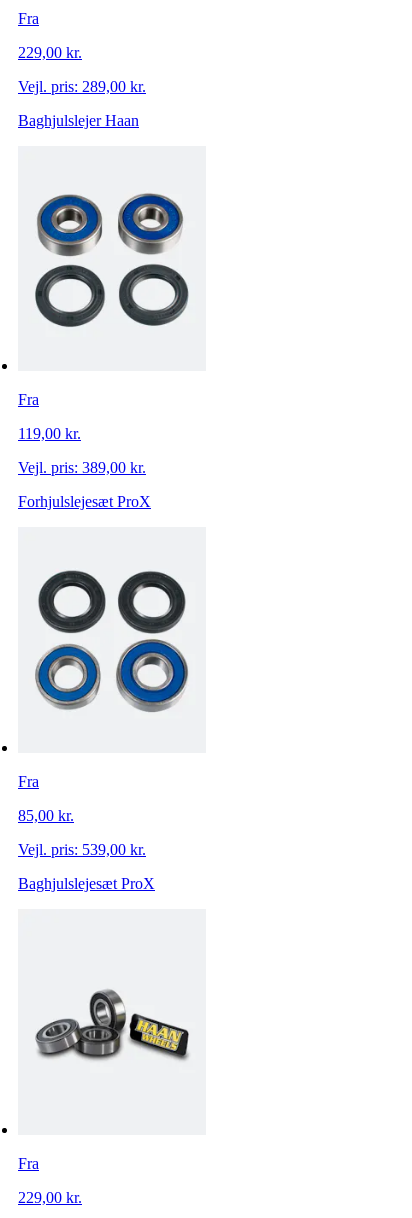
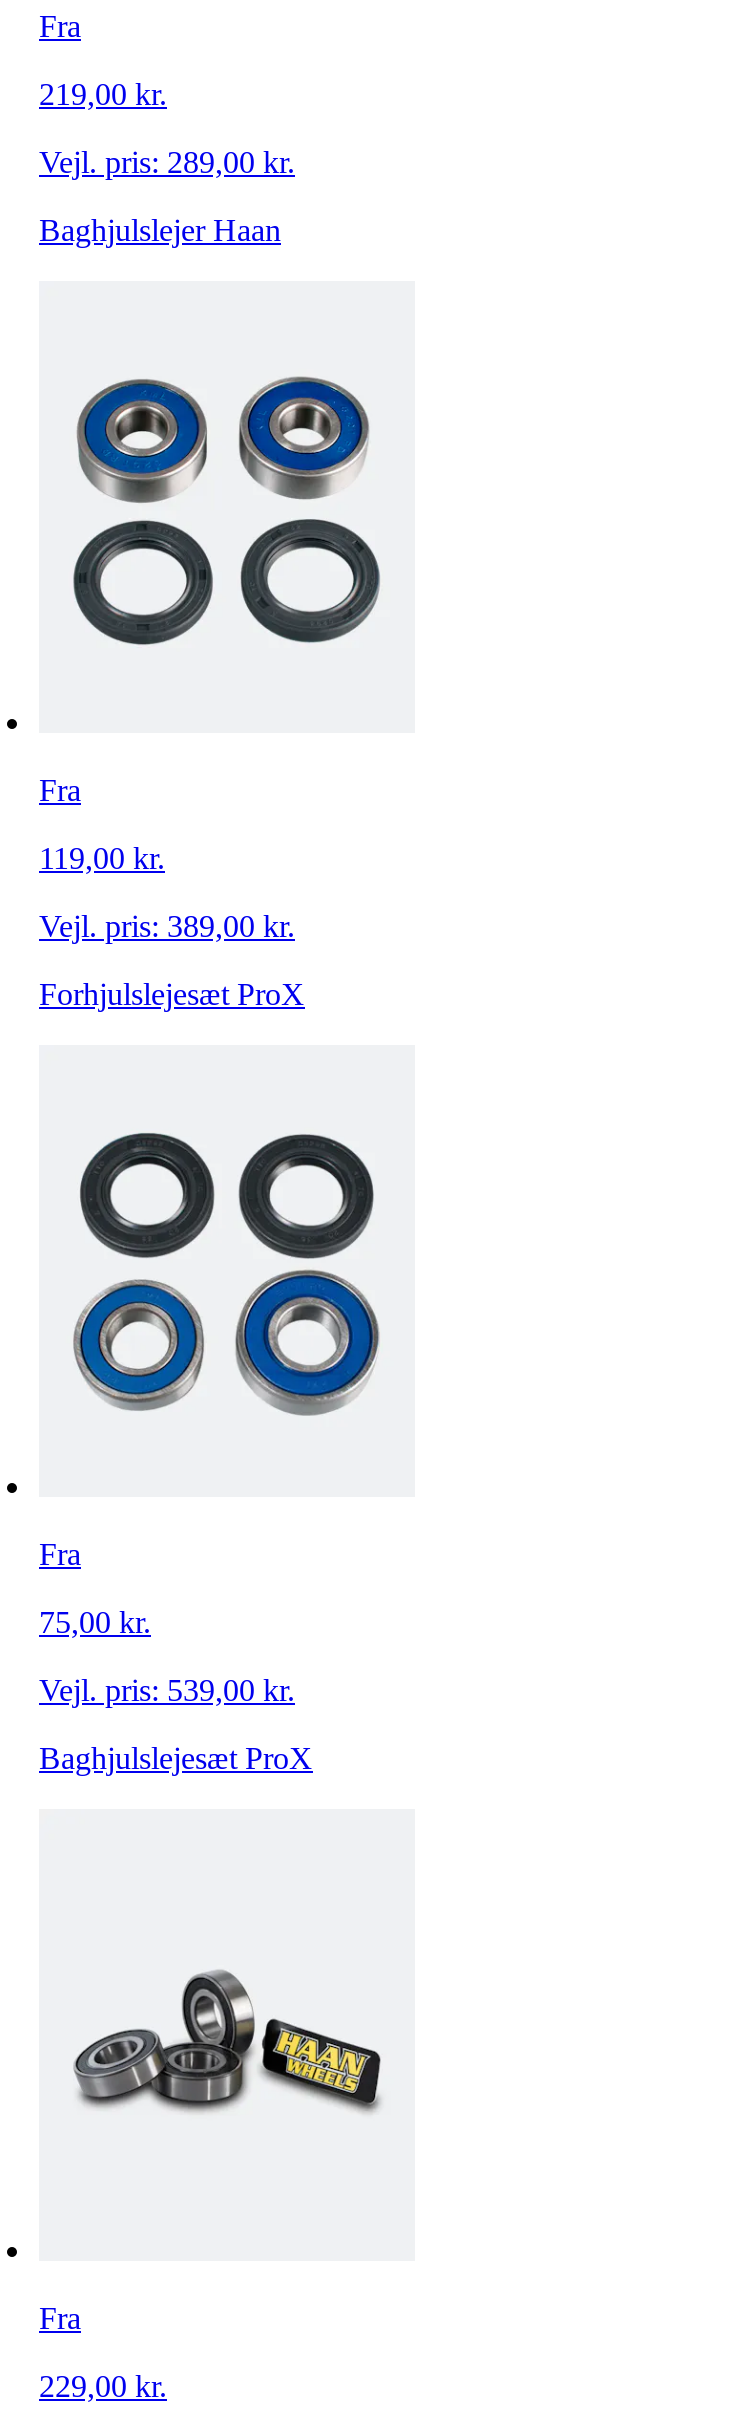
- 229,00 kr.
+ 219,00 kr.

- 85,00 kr.
+ 75,00 kr.
